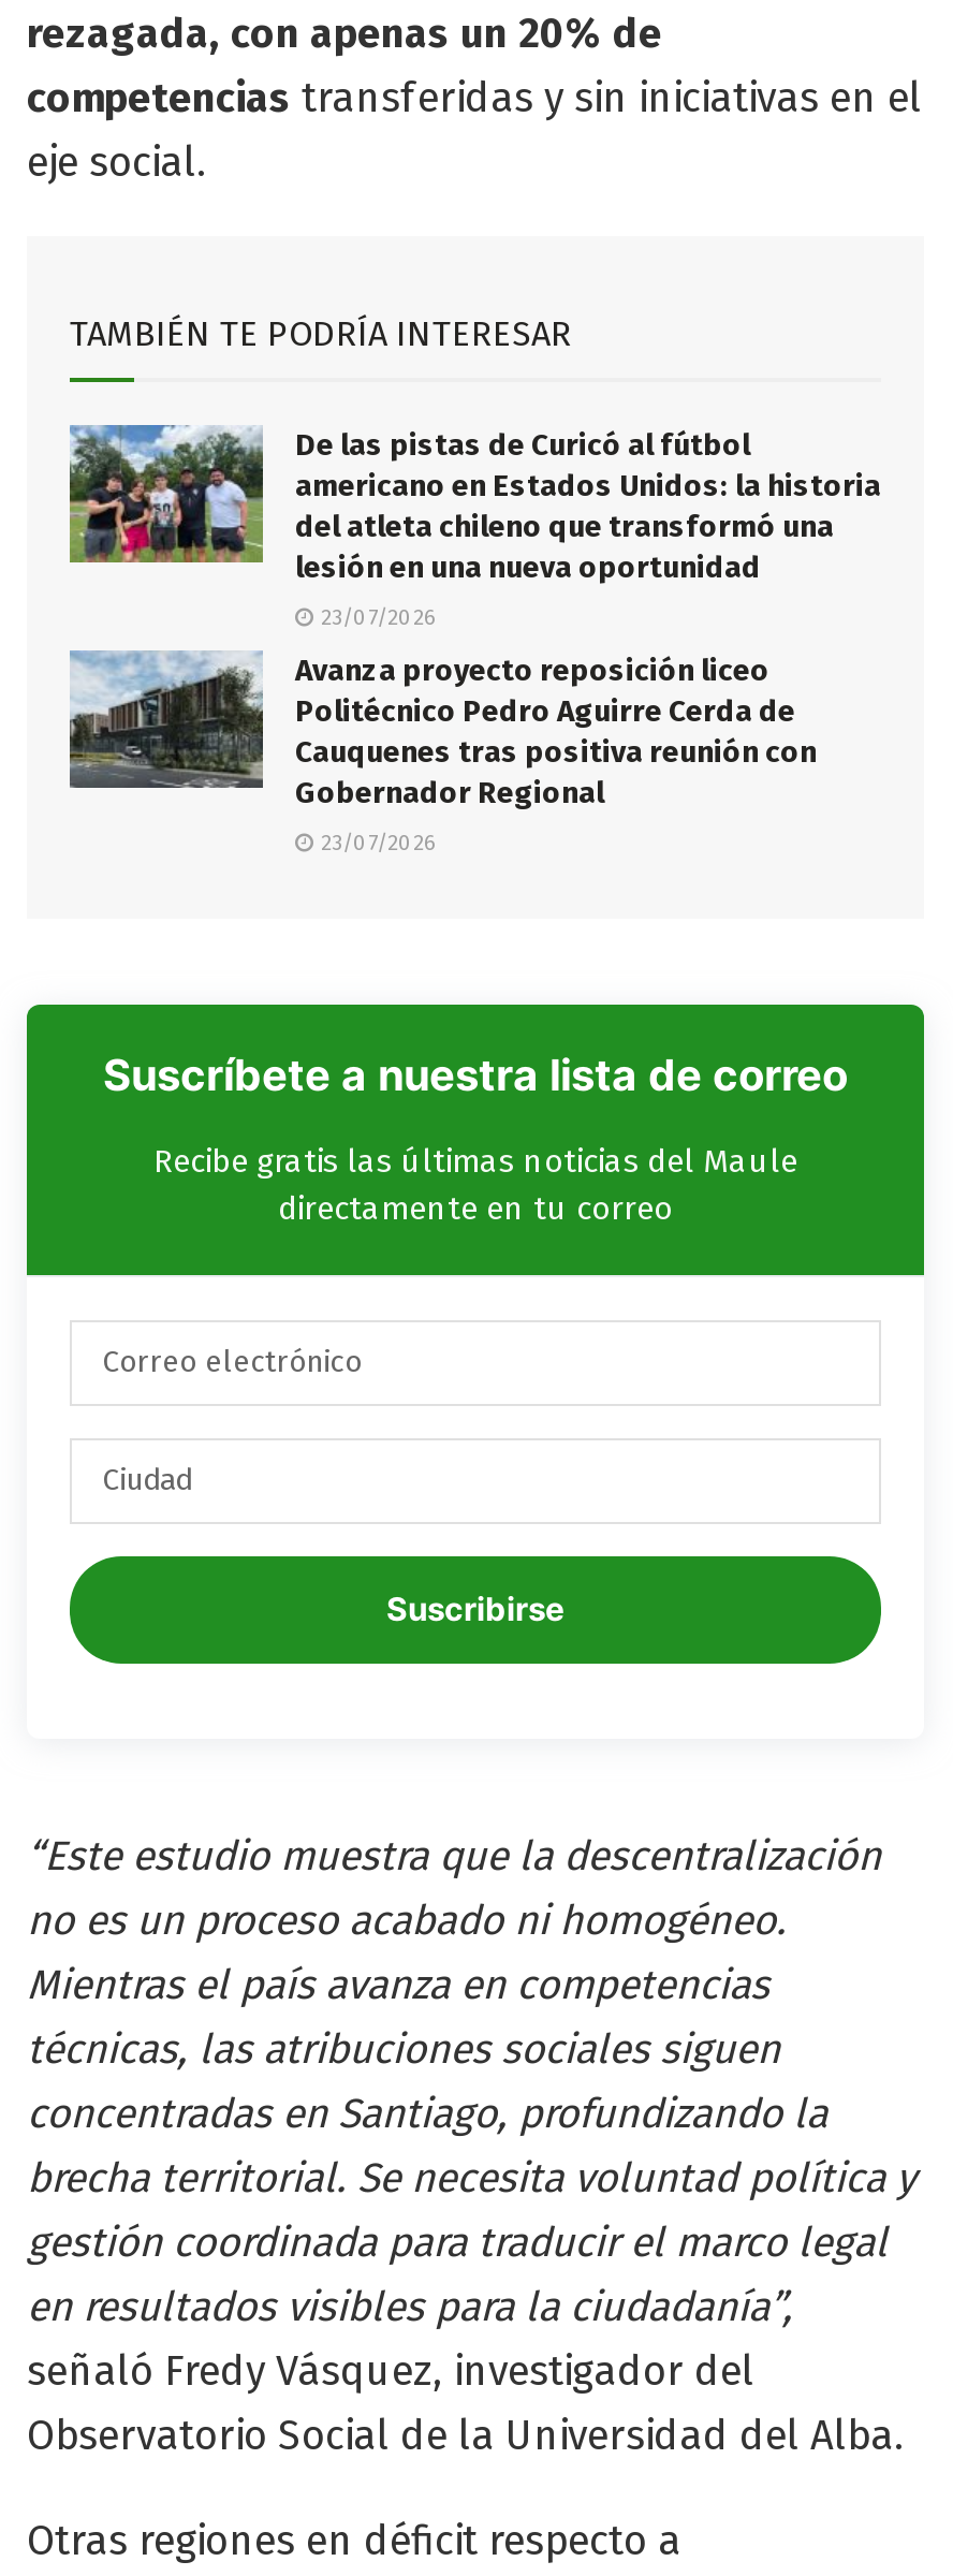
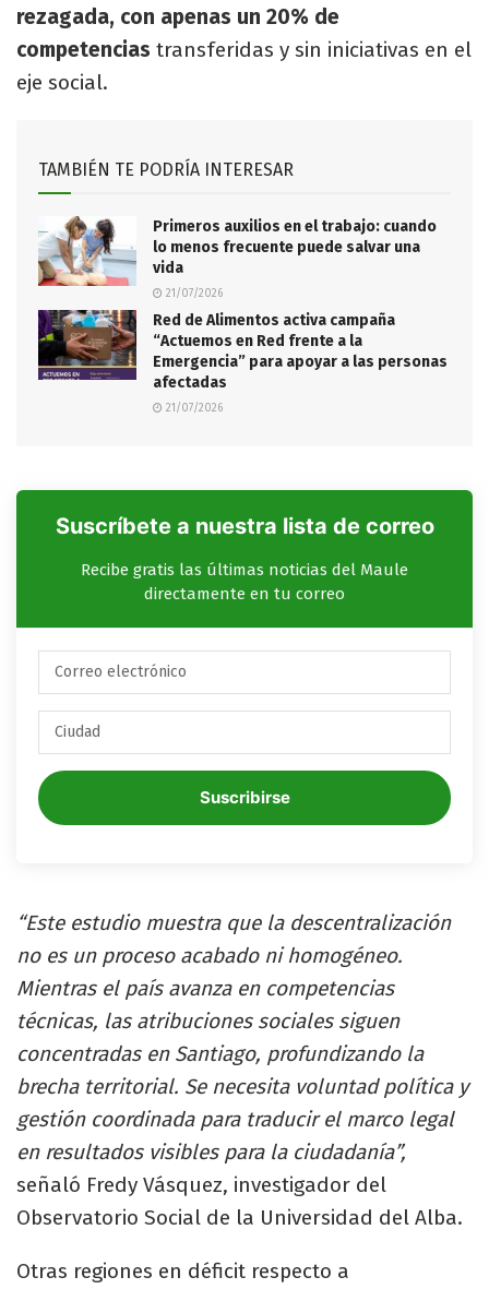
- [image]
- De las pistas de Curicó al fútbol
- americano en Estados Unidos: la historia
- del atleta chileno que transformó una
- lesión en una nueva oportunidad
+ [image]
+ Primeros auxilios en el trabajo: cuando
+ lo menos frecuente puede salvar una
+ vida

- 23/07/2026
+ 21/07/2026

- [image]
- Avanza proyecto reposición liceo
- Politécnico Pedro Aguirre Cerda de
- Cauquenes tras positiva reunión con
- Gobernador Regional
+ [image]
+ Red de Alimentos activa campaña
+ “Actuemos en Red frente a la
+ Emergencia” para apoyar a las personas
+ afectadas

- 23/07/2026
+ 21/07/2026
